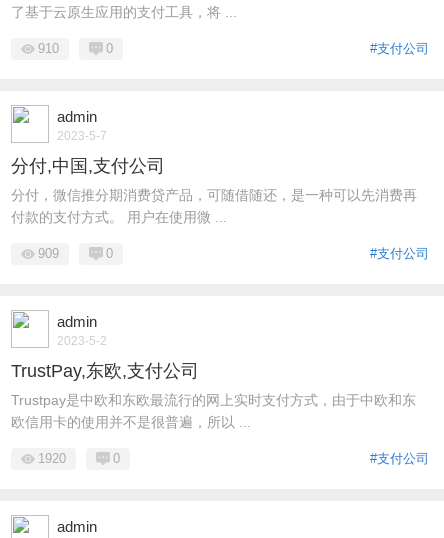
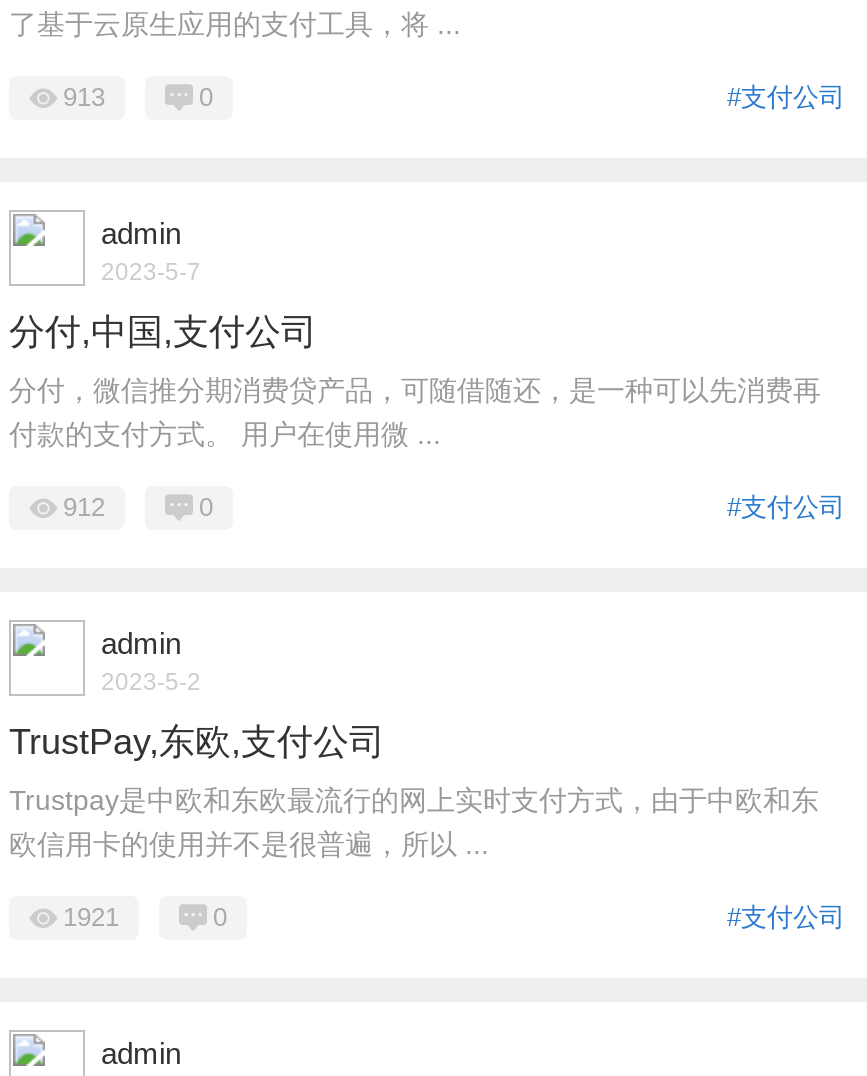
- 910
+ 913

- 909
+ 912

- 1920
+ 1921
